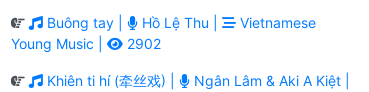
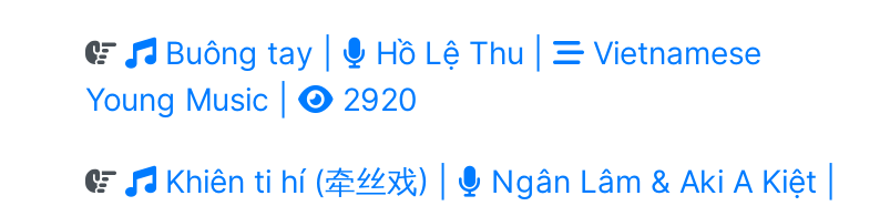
- 2902
+ 2920
